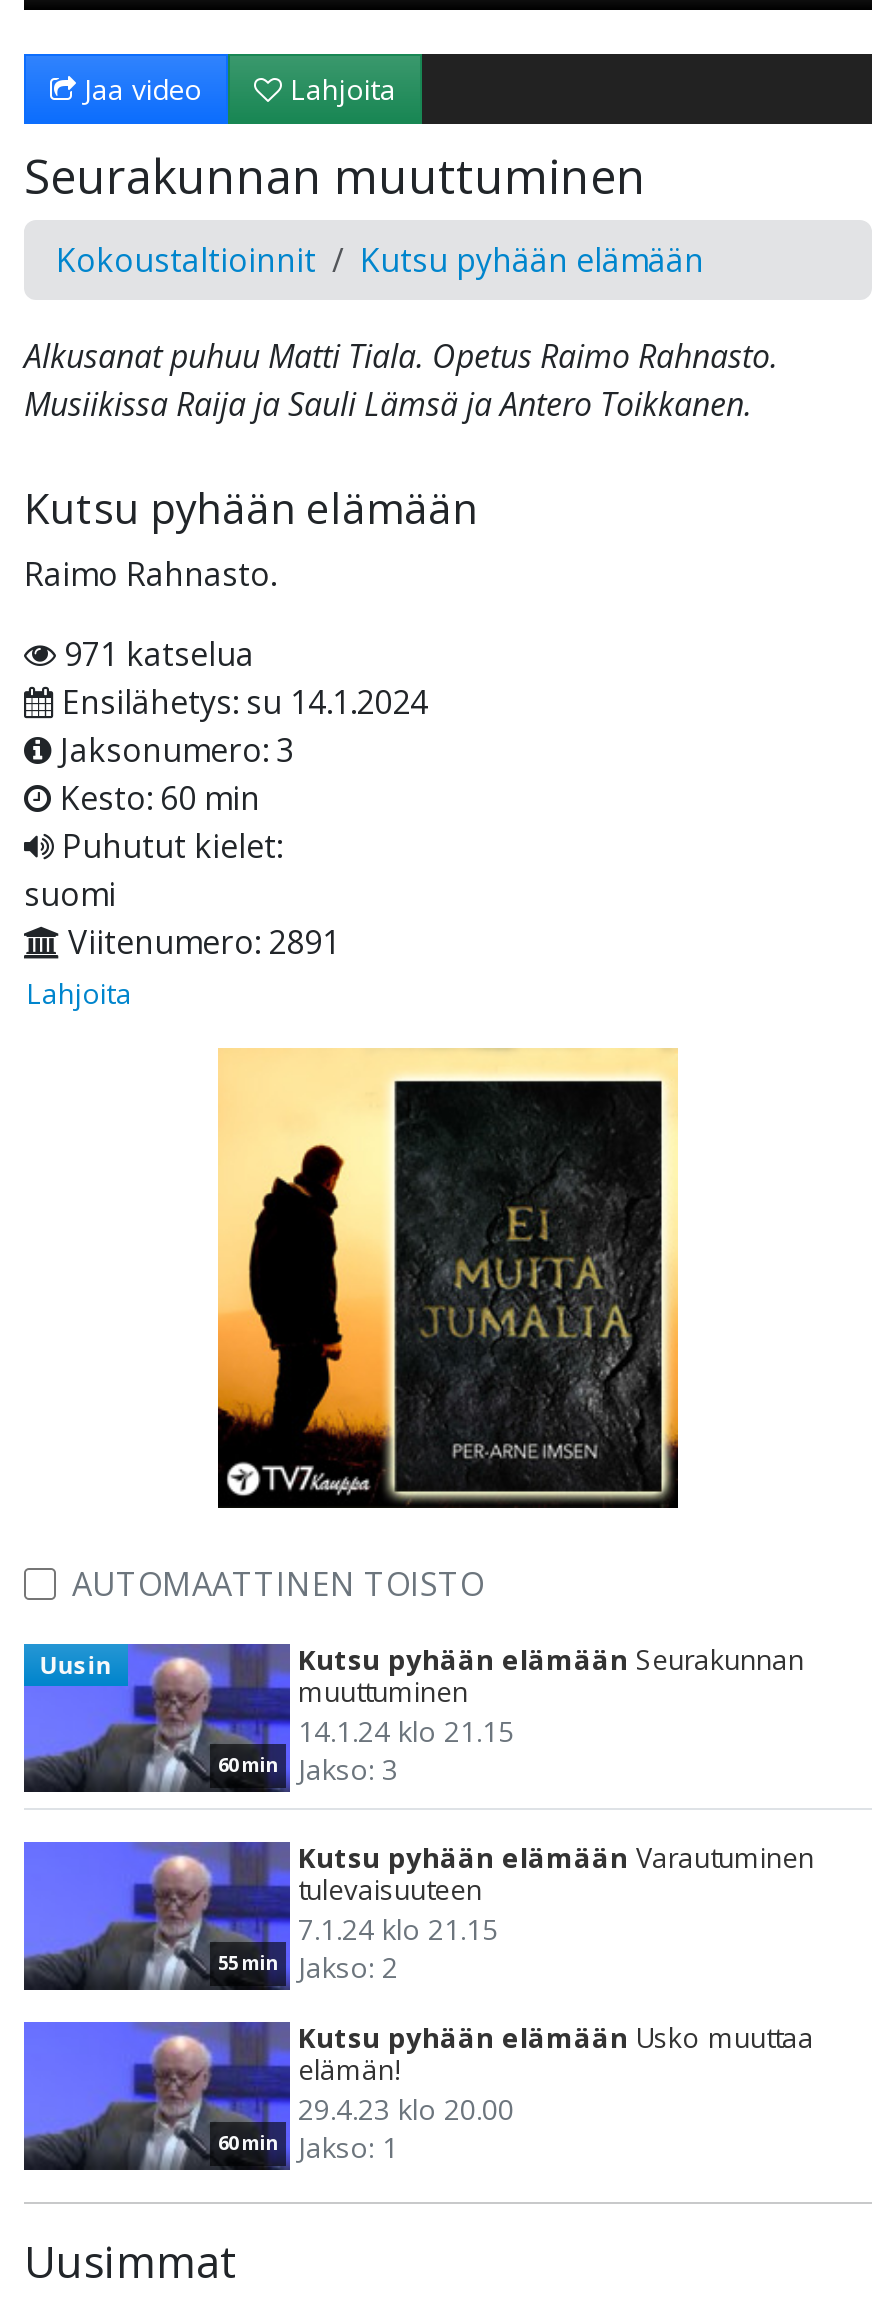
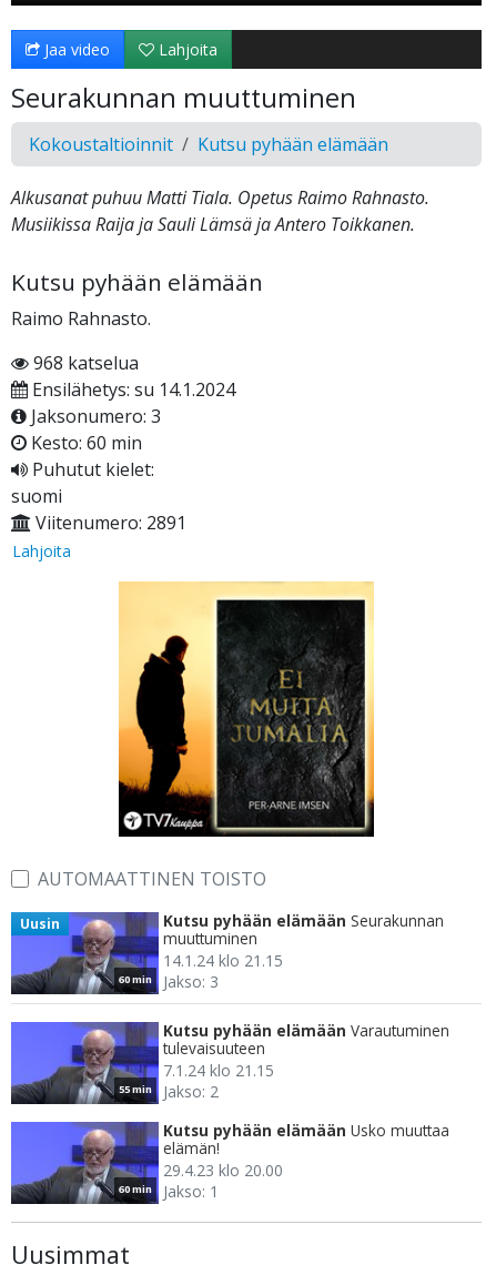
- 971 katselua
+ 968 katselua
